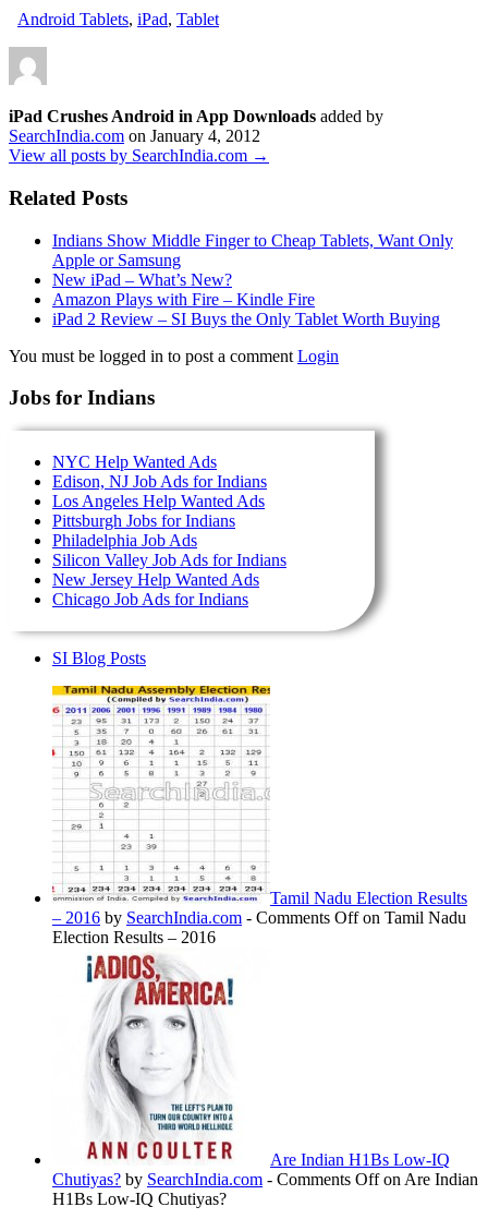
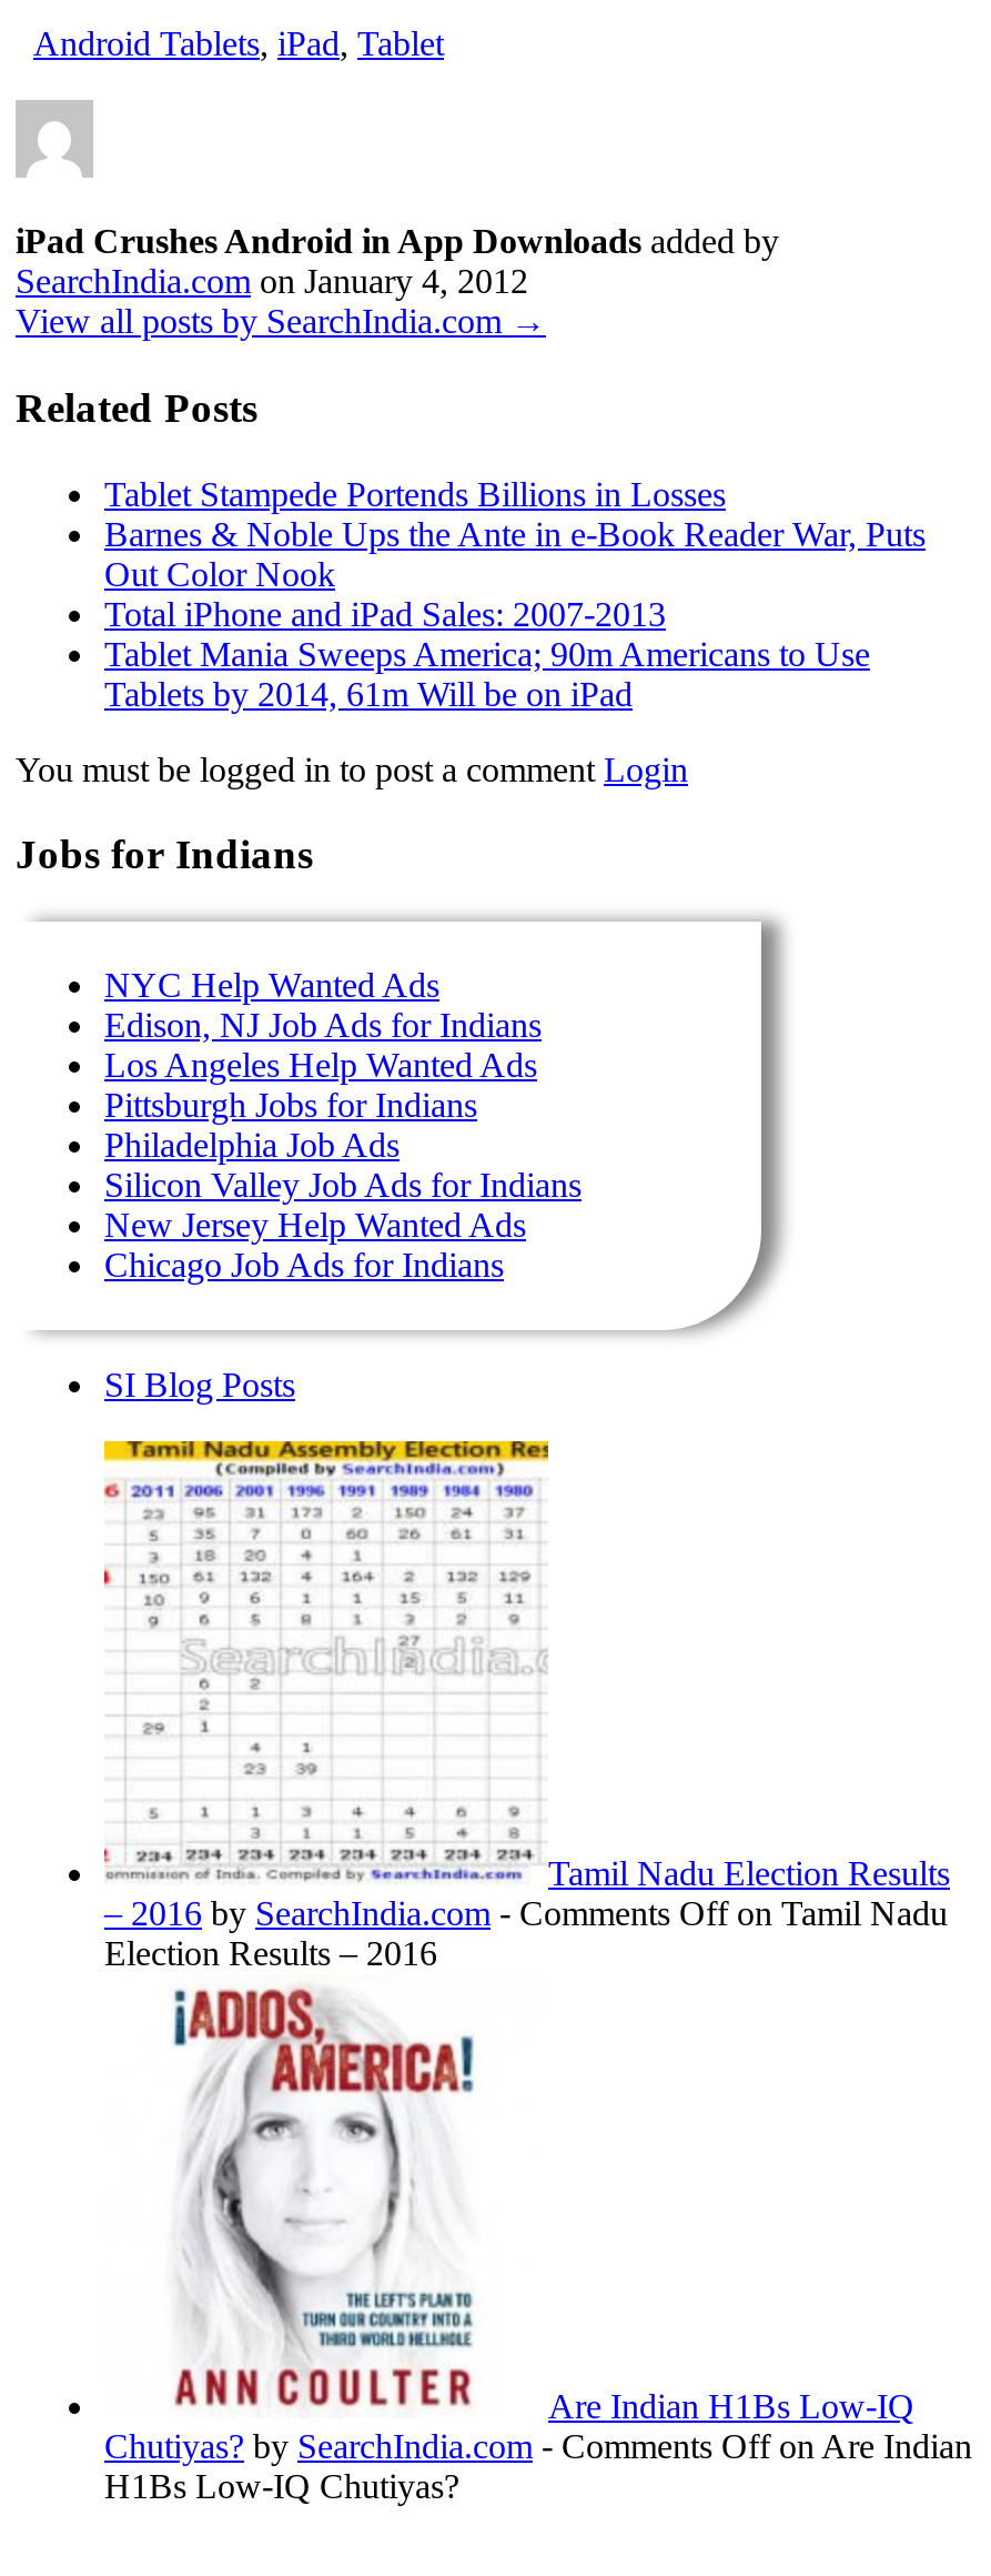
- Indians Show Middle Finger to Cheap Tablets, Want Only
- Apple or Samsung
- New iPad – What’s New?
- Amazon Plays with Fire – Kindle Fire
- iPad 2 Review – SI Buys the Only Tablet Worth Buying
+ Tablet Stampede Portends Billions in Losses
+ Barnes & Noble Ups the Ante in e-Book Reader War, Puts
+ Out Color Nook
+ Total iPhone and iPad Sales: 2007-2013
+ Tablet Mania Sweeps America; 90m Americans to Use
+ Tablets by 2014, 61m Will be on iPad
